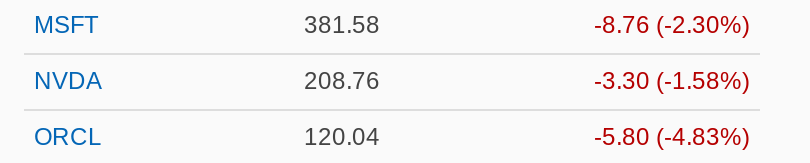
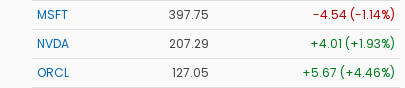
- 381.58
+ 397.75

- -8.76 (-2.30%)
+ -4.54 (-1.14%)

- 208.76
+ 207.29

- -3.30 (-1.58%)
+ +4.01 (+1.93%)

- 120.04
+ 127.05

- -5.80 (-4.83%)
+ +5.67 (+4.46%)
